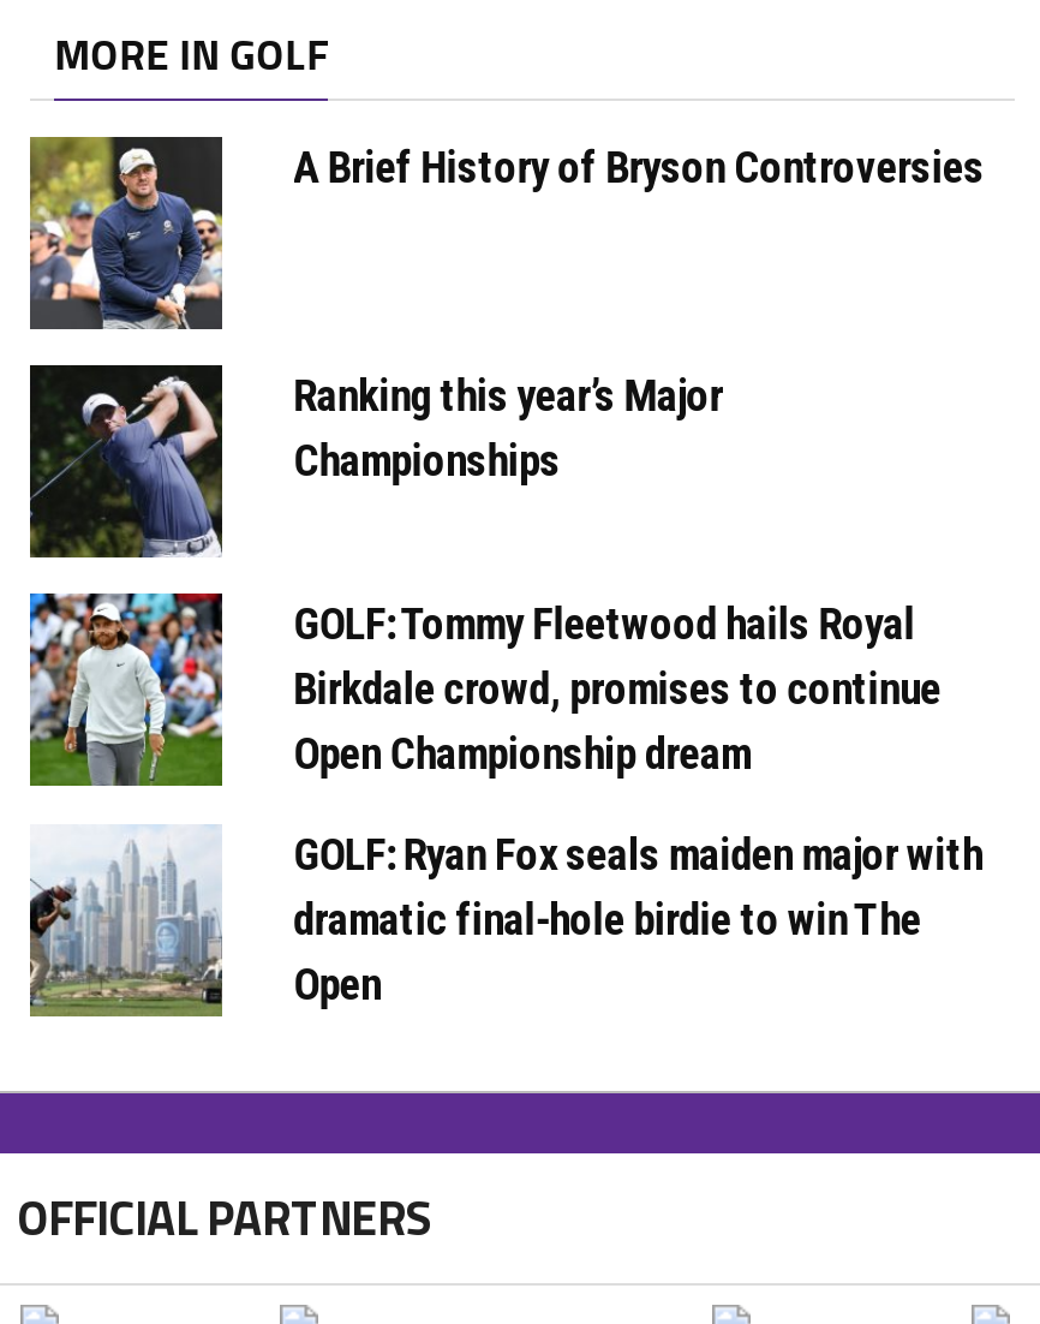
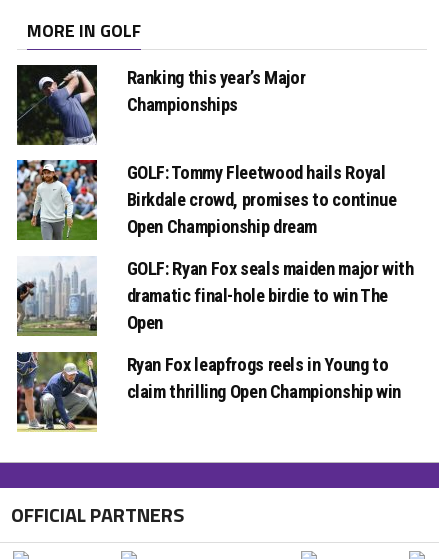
- [image]
- A Brief History of Bryson Controversies

moved up: [image] | Ranking this year’s Major | Championships | ... | dramatic final-hole birdie to win The | Open

+ [image]
+ Ryan Fox leapfrogs reels in Young to
+ claim thrilling Open Championship win
